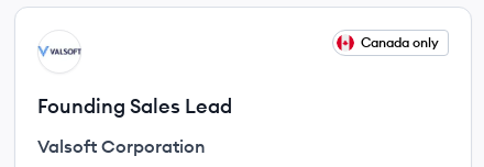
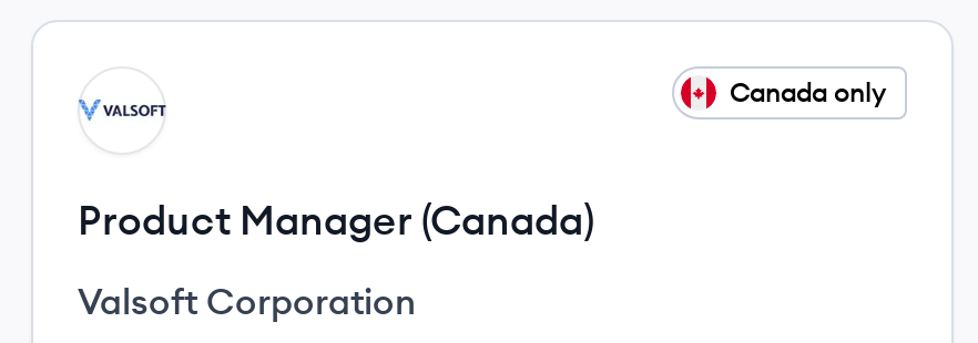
- Founding Sales Lead
+ Product Manager (Canada)
